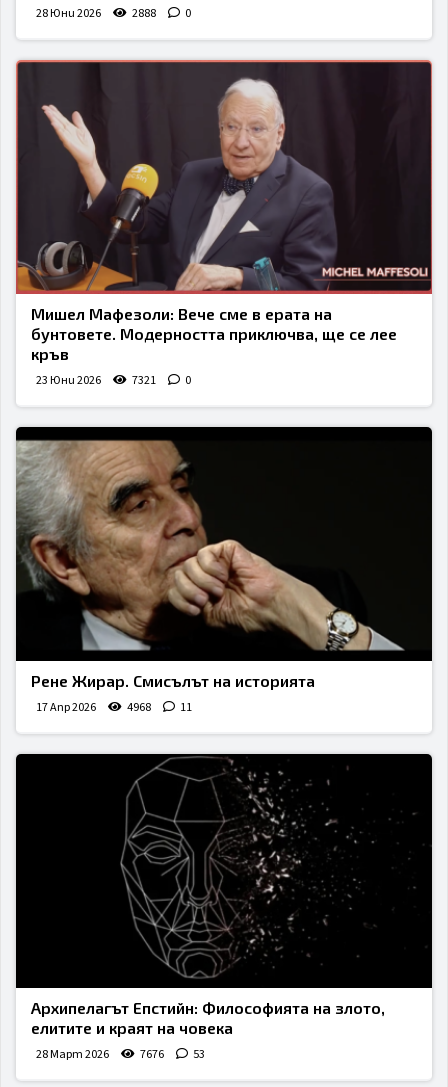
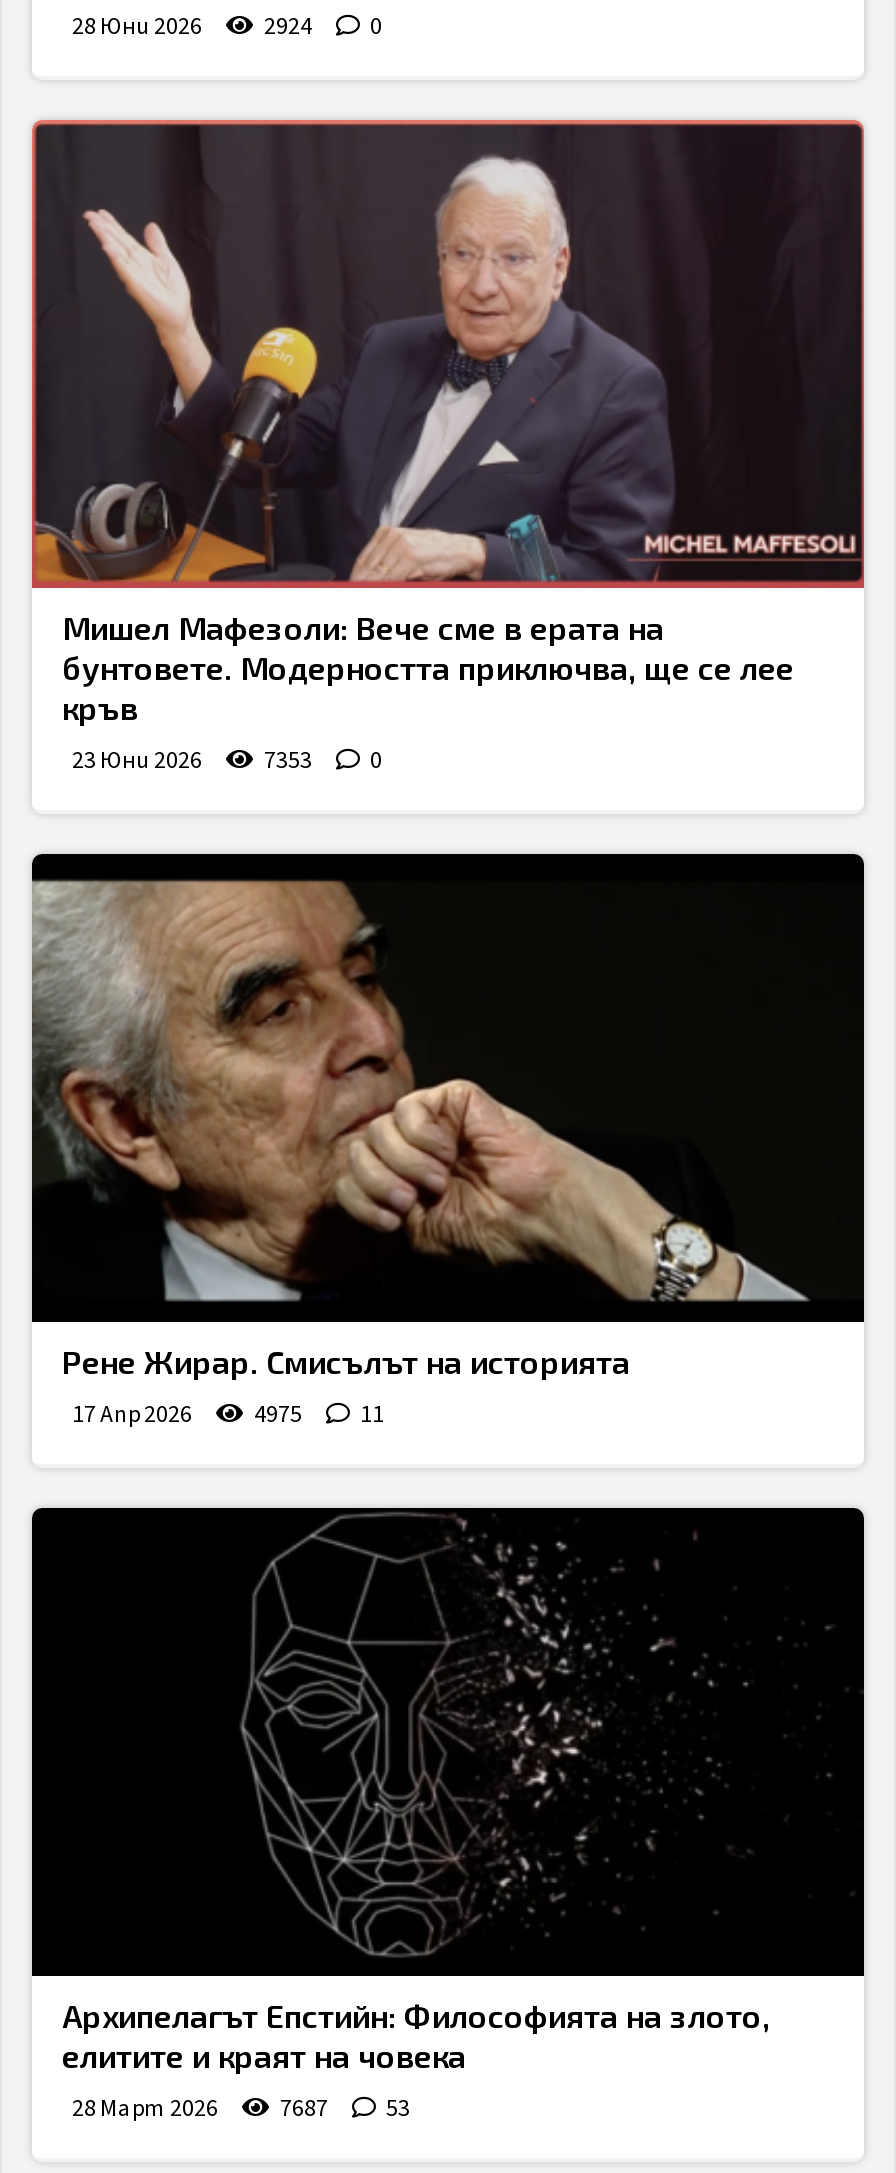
- 28 Юни 2026 2888 0
+ 28 Юни 2026 2924 0

- 23 Юни 2026 7321 0
+ 23 Юни 2026 7353 0

- 17 Апр 2026 4968 11
+ 17 Апр 2026 4975 11

- 28 Март 2026 7676 53
+ 28 Март 2026 7687 53
